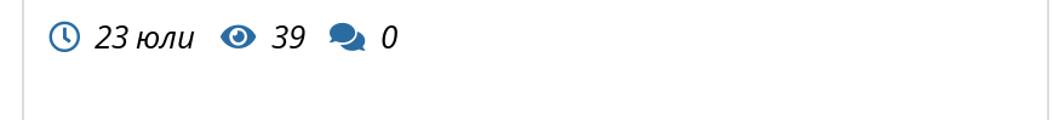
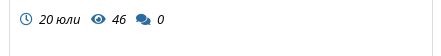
- 23 юли
- 39
+ 20 юли
+ 46
